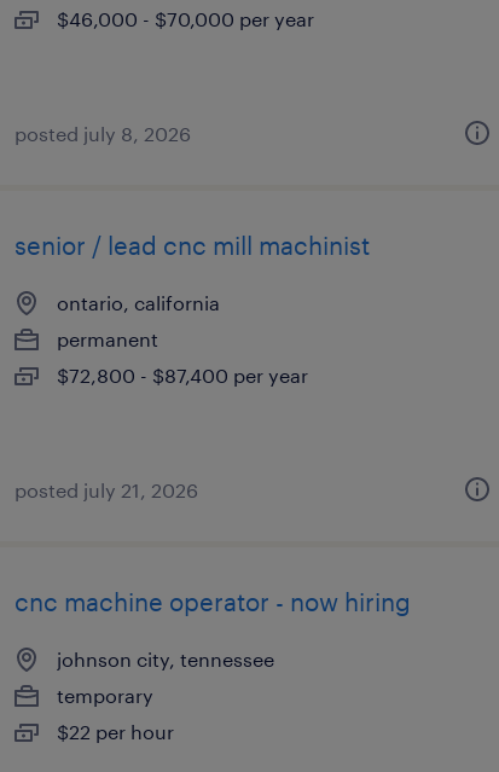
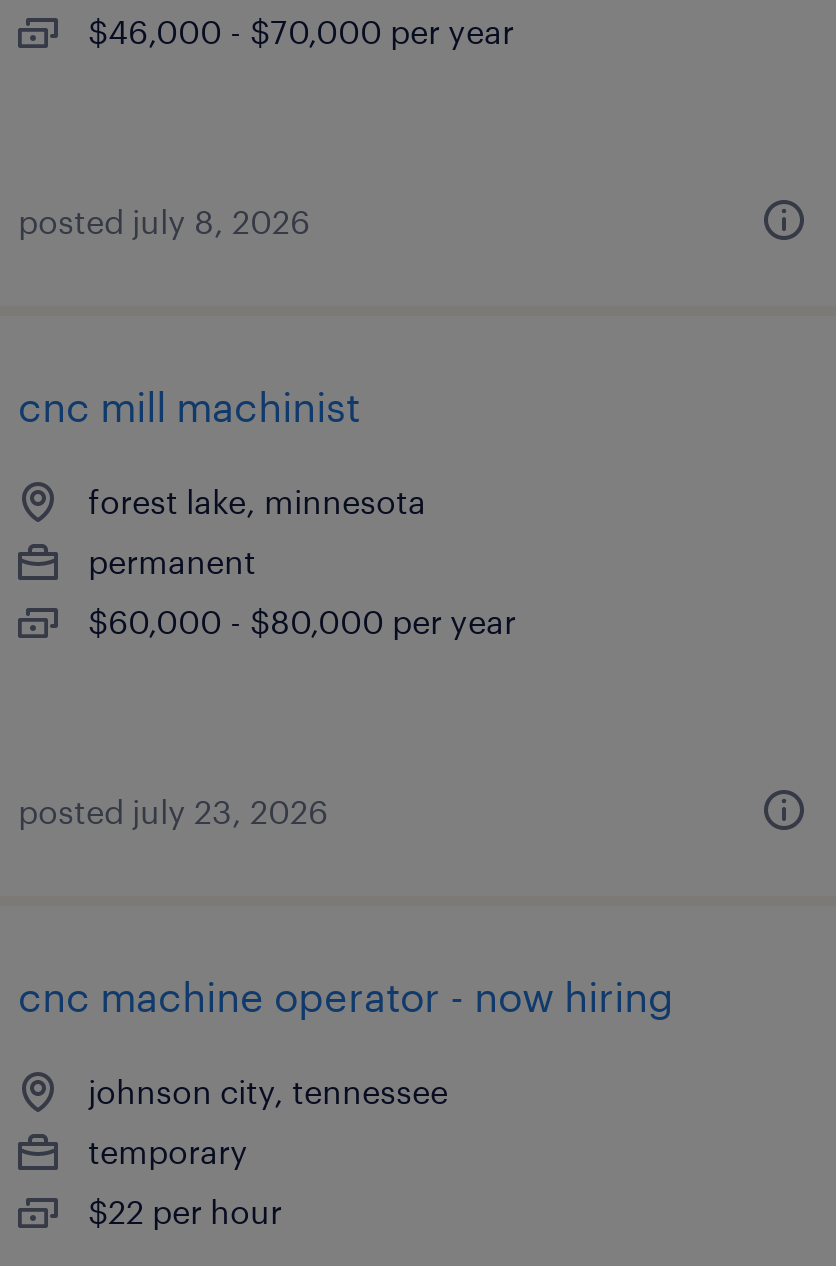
- senior / lead cnc mill machinist
+ cnc mill machinist

- ontario, california
+ forest lake, minnesota

- $72,800 - $87,400 per year
+ $60,000 - $80,000 per year

- posted july 21, 2026
+ posted july 23, 2026
